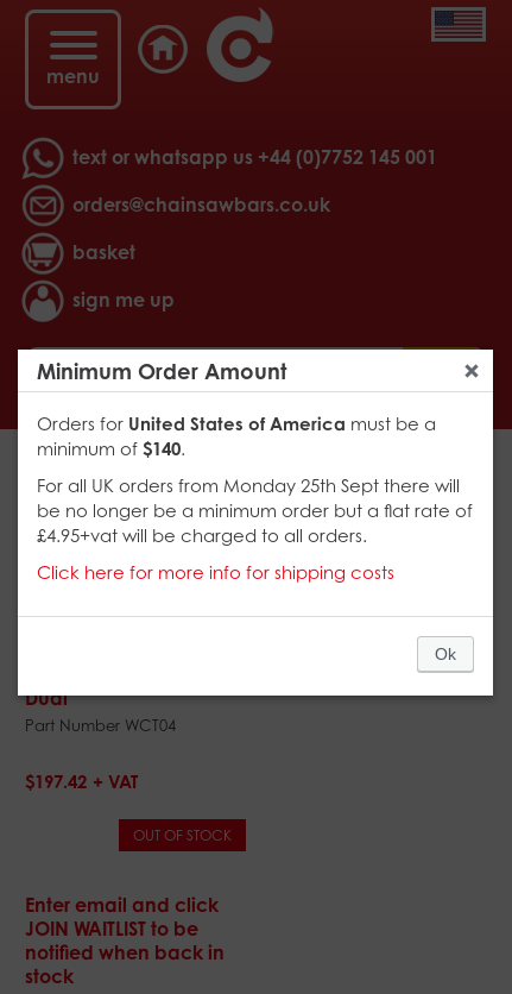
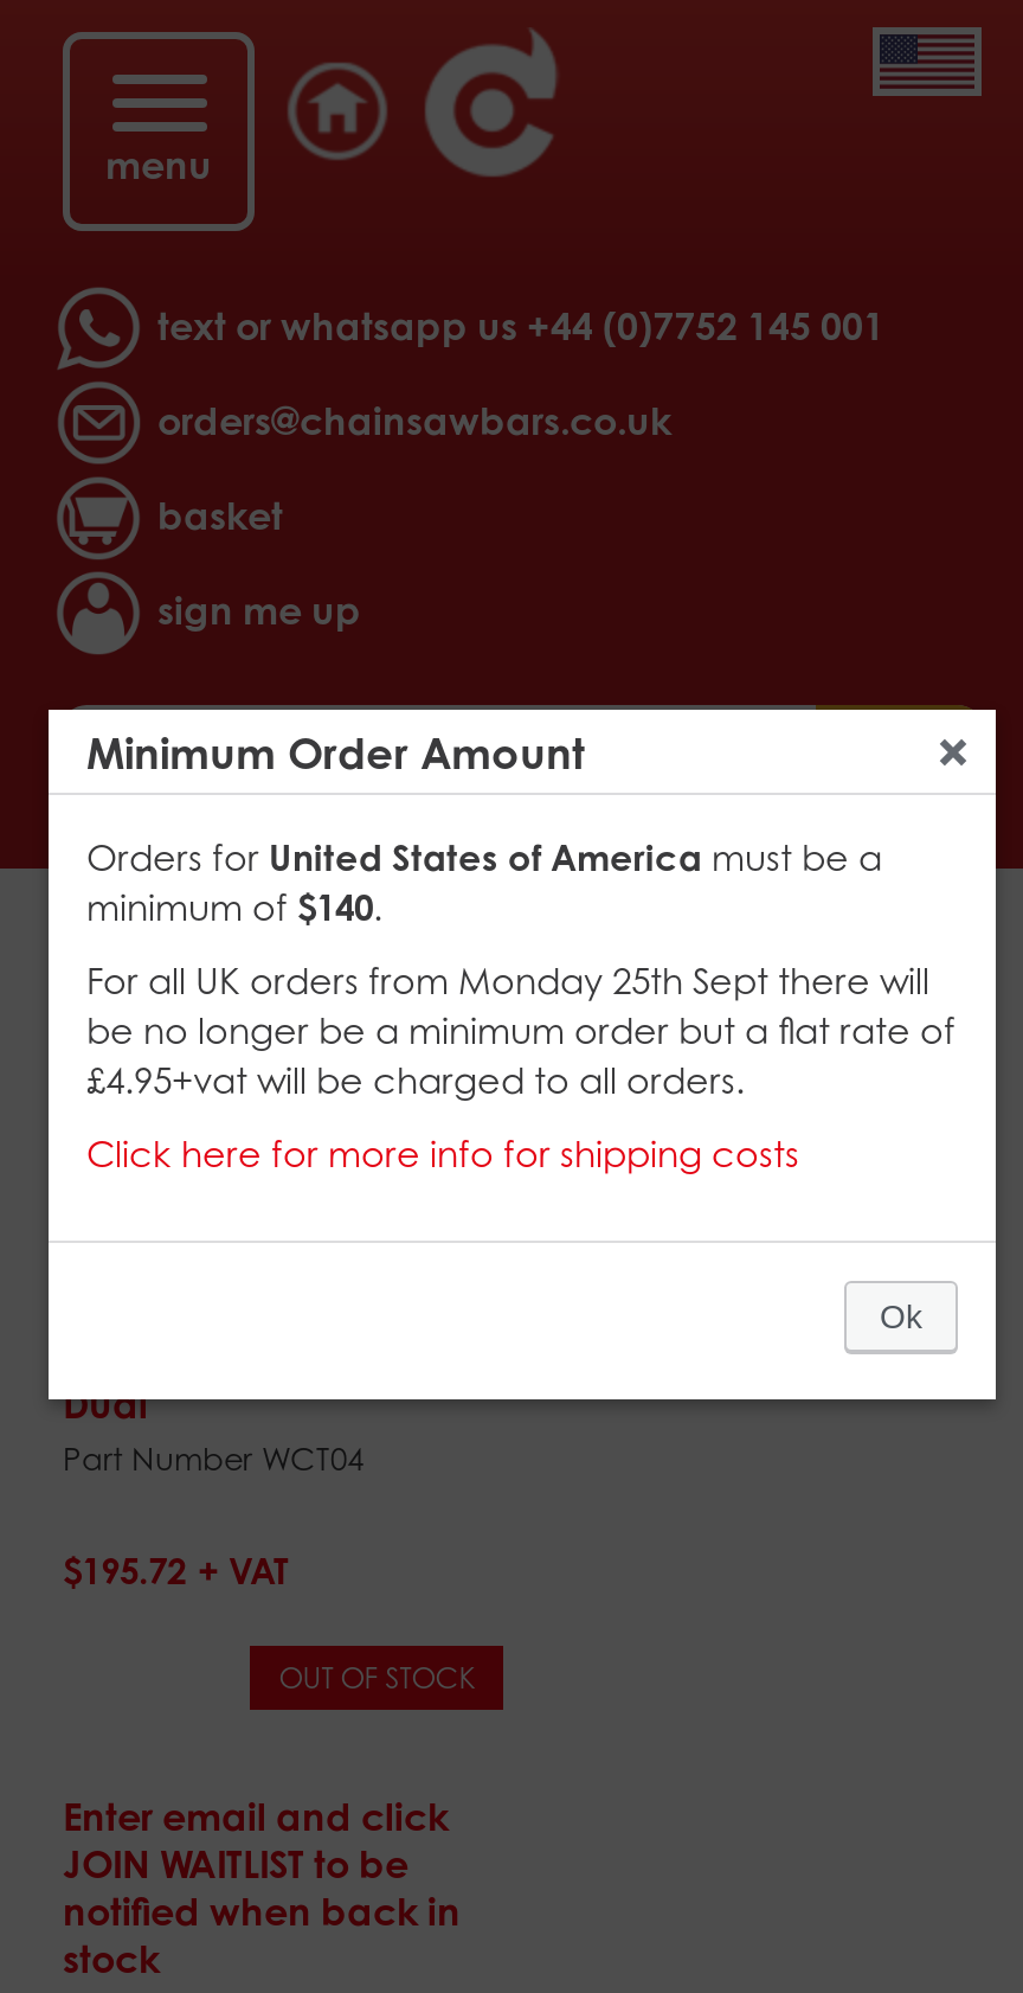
- $197.42
+ $195.72
